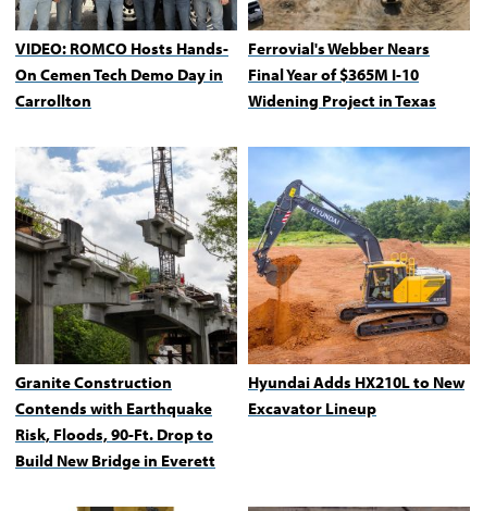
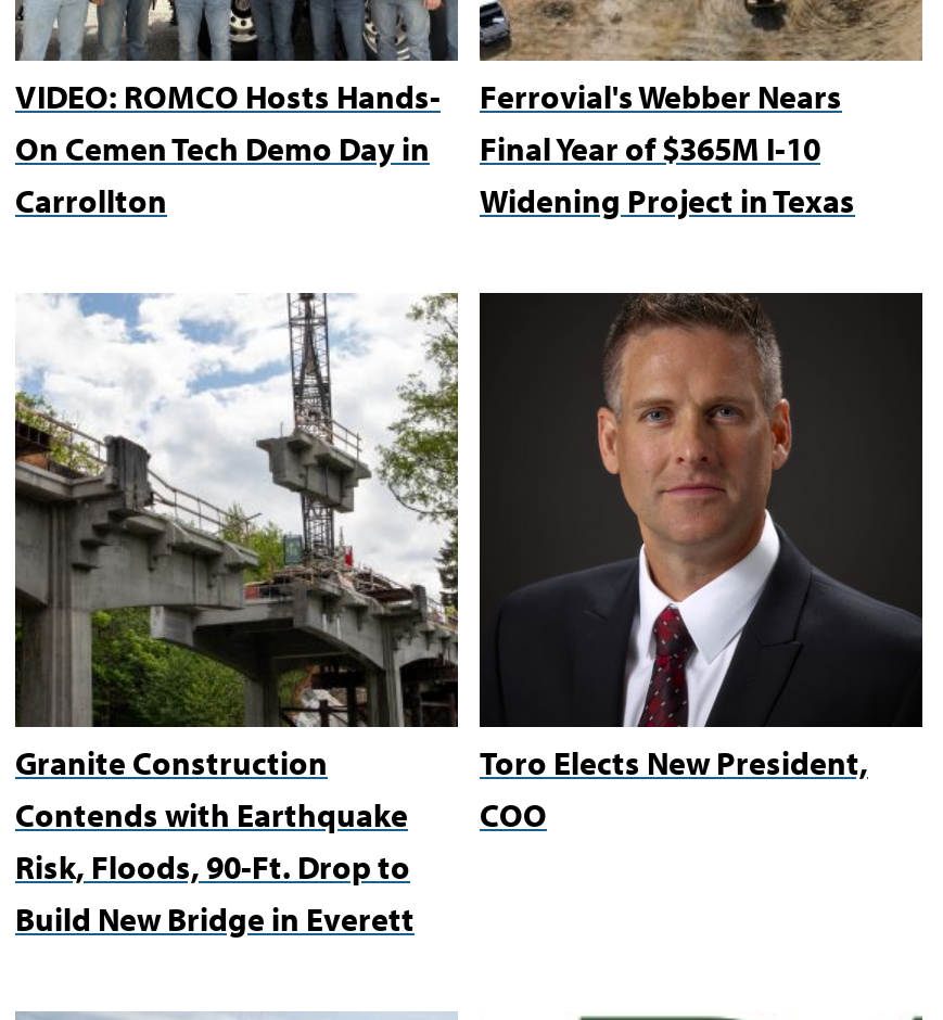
- [image]
- Hyundai Adds HX210L to New
- Excavator Lineup
+ [image]
+ Toro Elects New President,
+ COO
